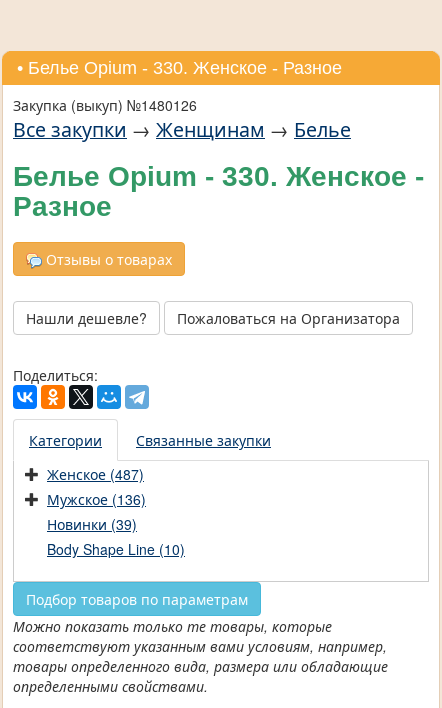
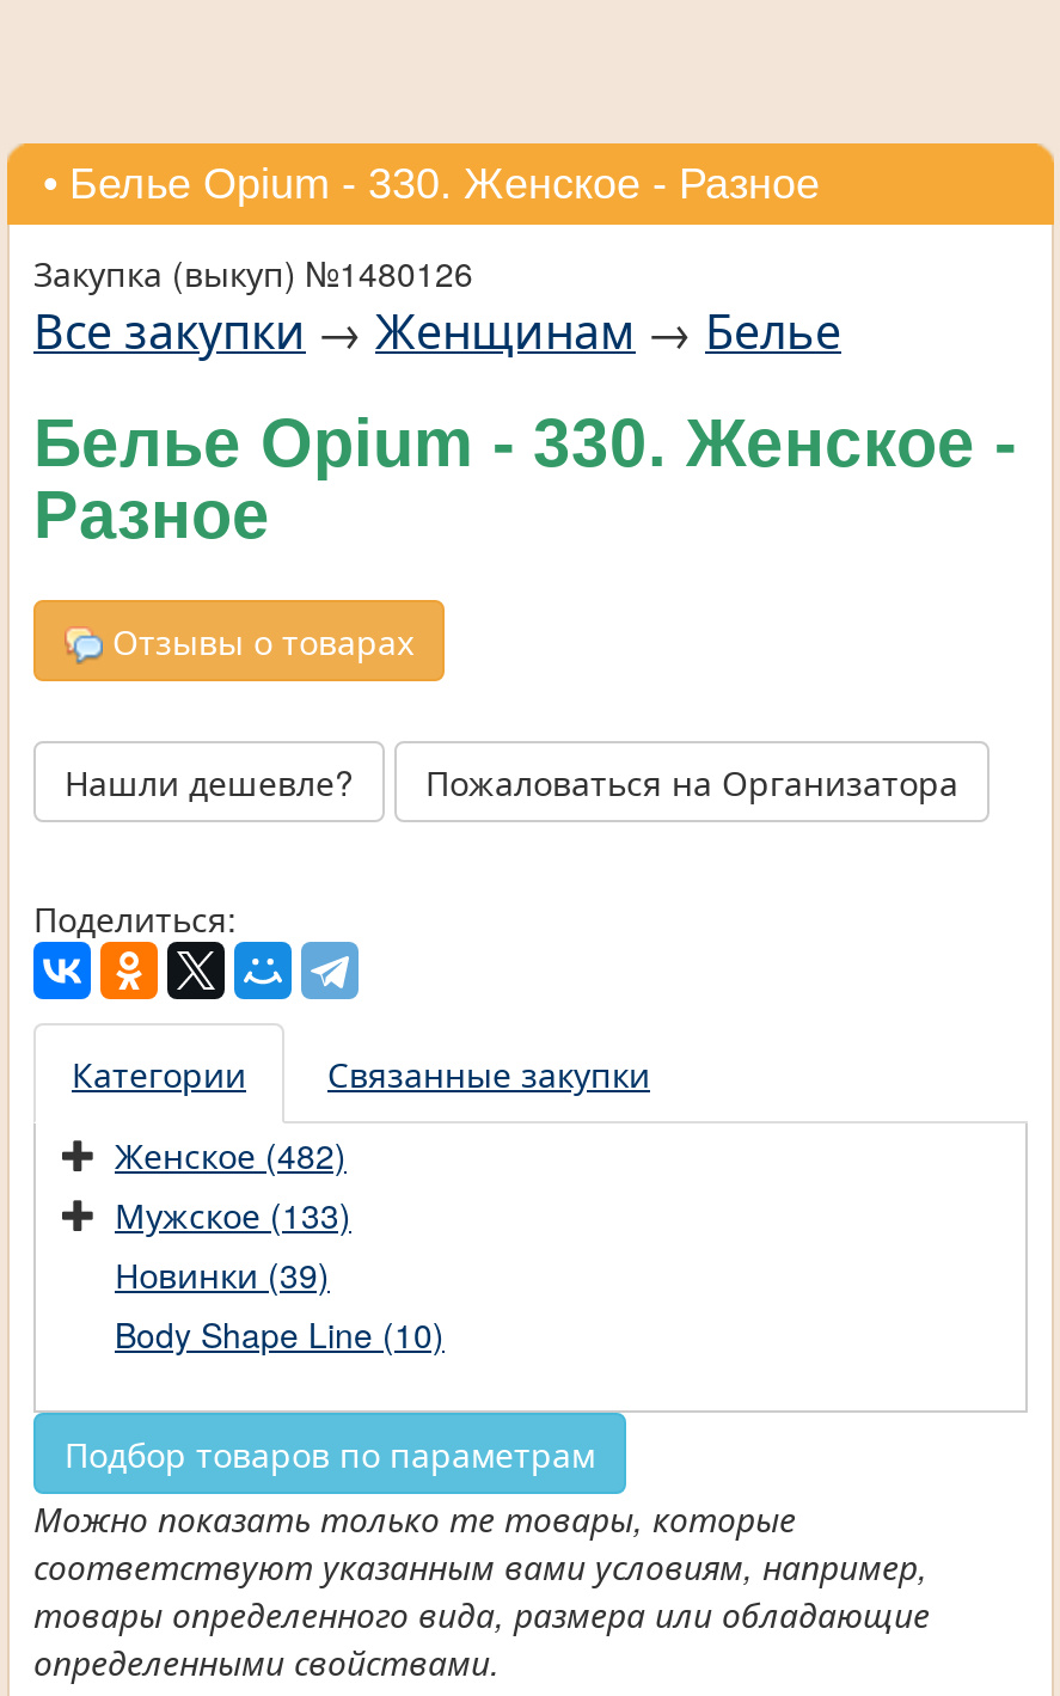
- Женское (487)
+ Женское (482)

- Мужское (136)
+ Мужское (133)
